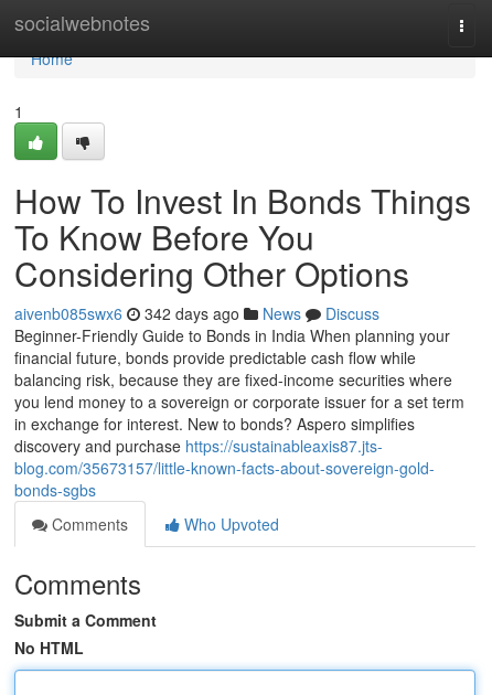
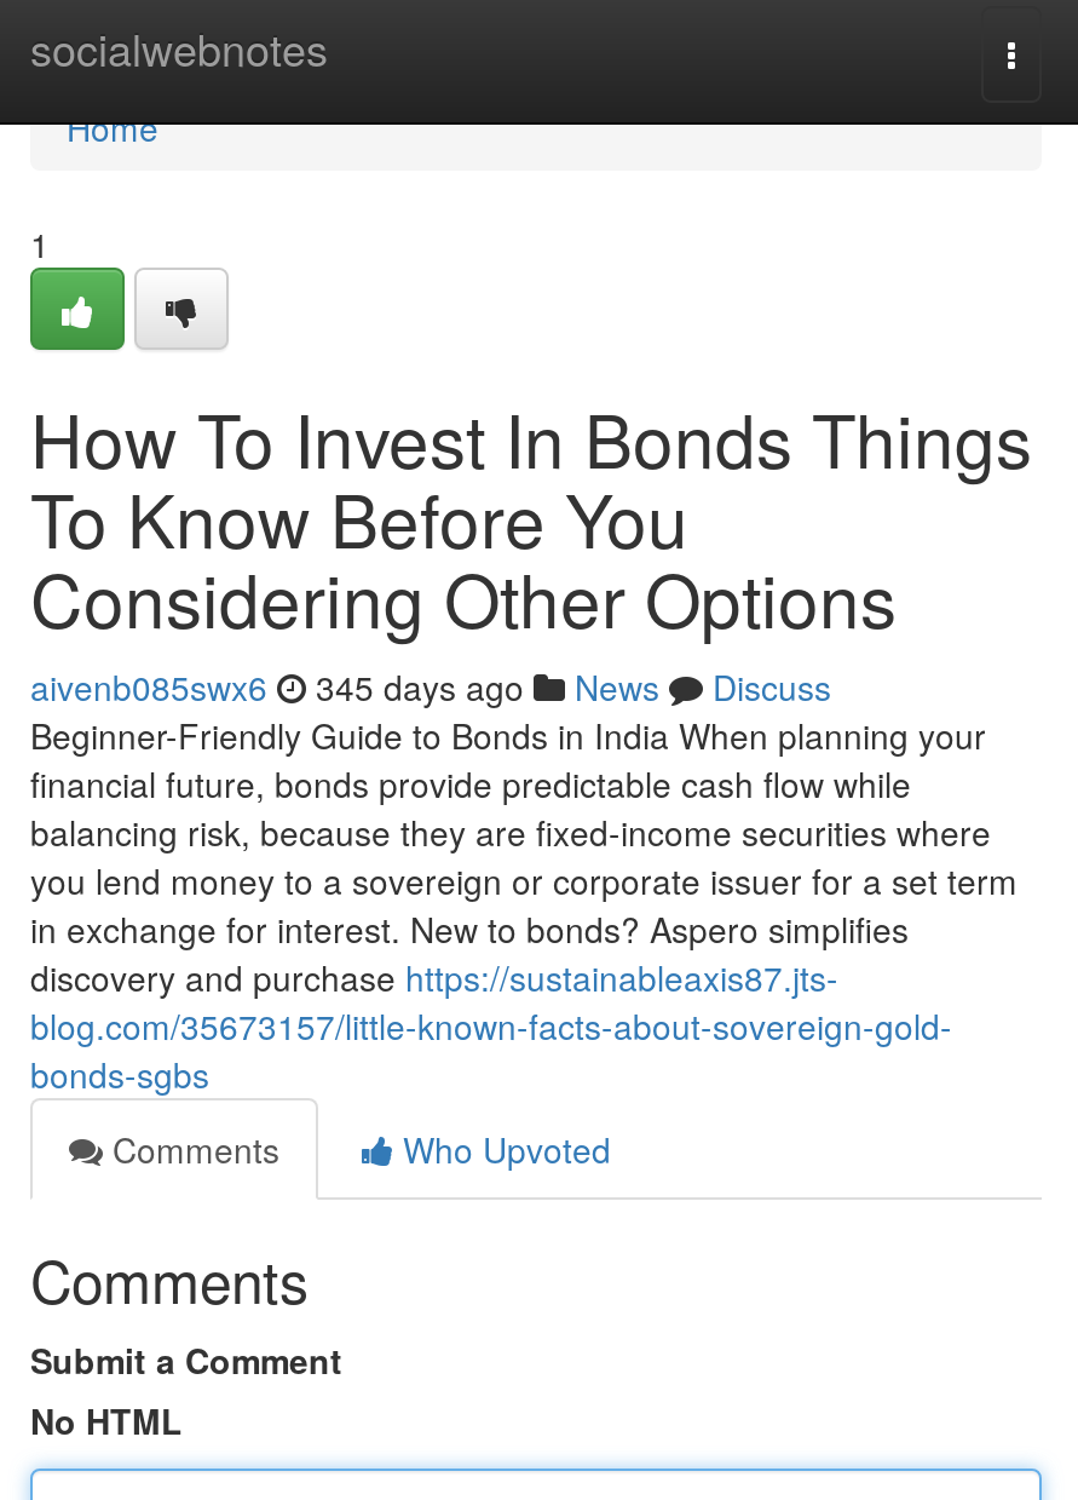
- aivenb085swx6 342 days ago News Discuss
+ aivenb085swx6 345 days ago News Discuss
